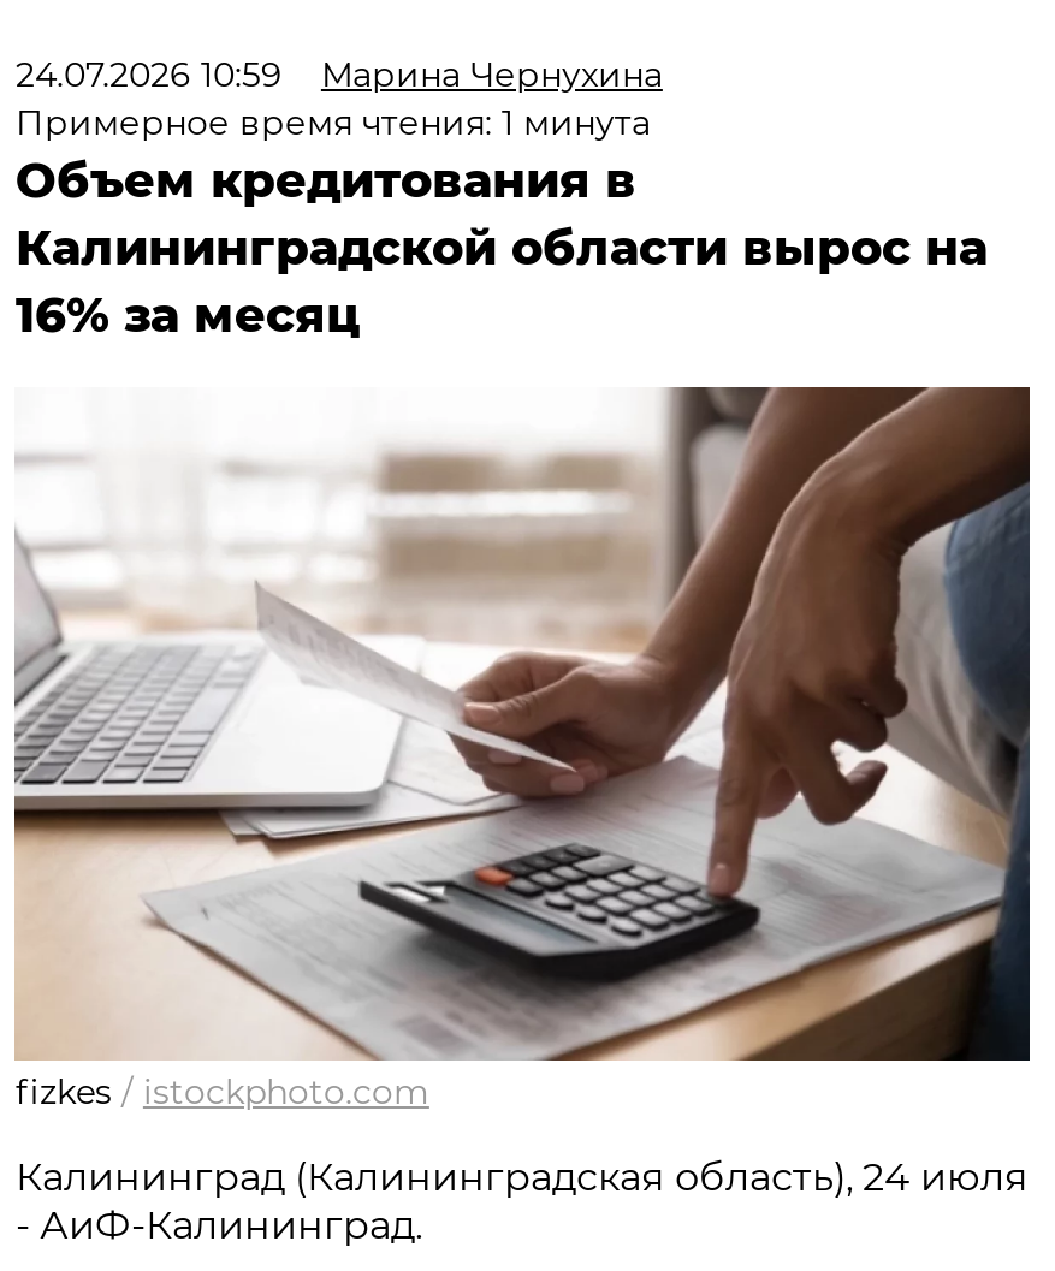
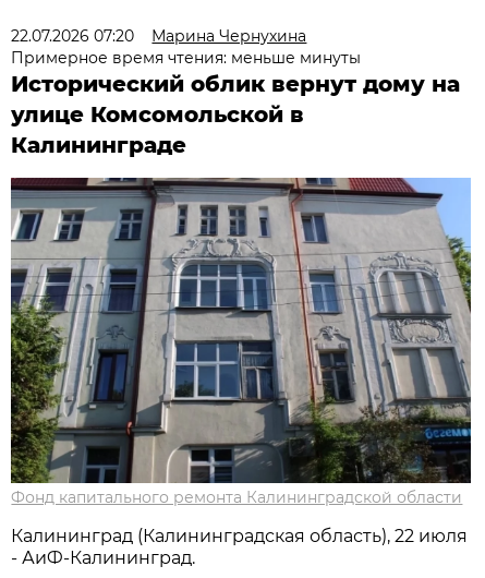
- 24.07.2026 10:59 Марина Чернухина
+ 22.07.2026 07:20 Марина Чернухина

- Примерное время чтения: 1 минута
- Объем кредитования в
- Калининградской области вырос на
- 16% за месяц
+ Примерное время чтения: меньше минуты
+ Исторический облик вернут дому на
+ улице Комсомольской в
+ Калининграде

- [image]
- fizkes / istockphoto.com
+ [image]
+ Фонд капитального ремонта Калининградской области

- Калининград (Калининградская область), 24 июля
+ Калининград (Калининградская область), 22 июля
